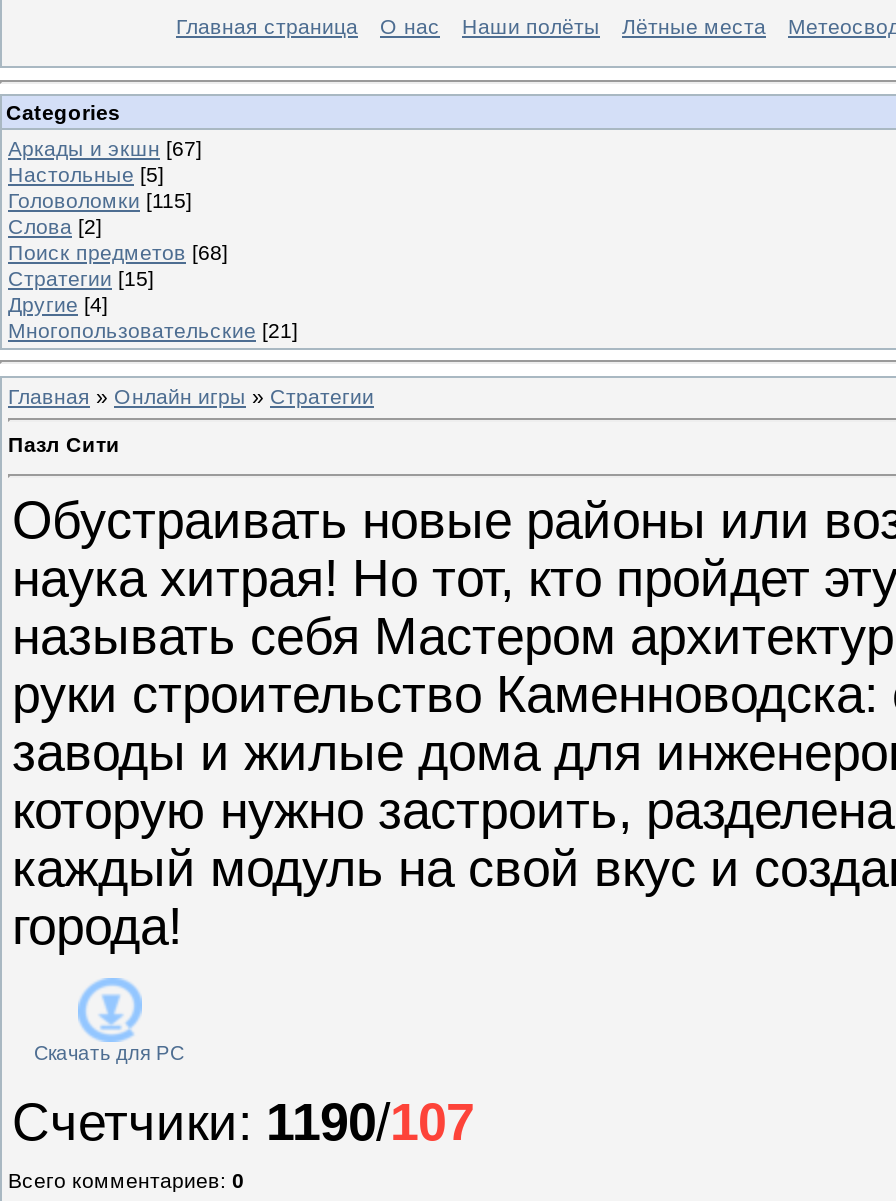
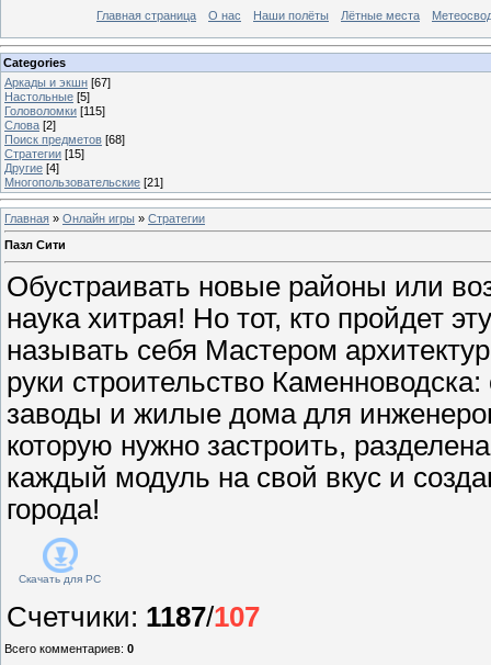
- Счетчики: 1190/107
+ Счетчики: 1187/107
